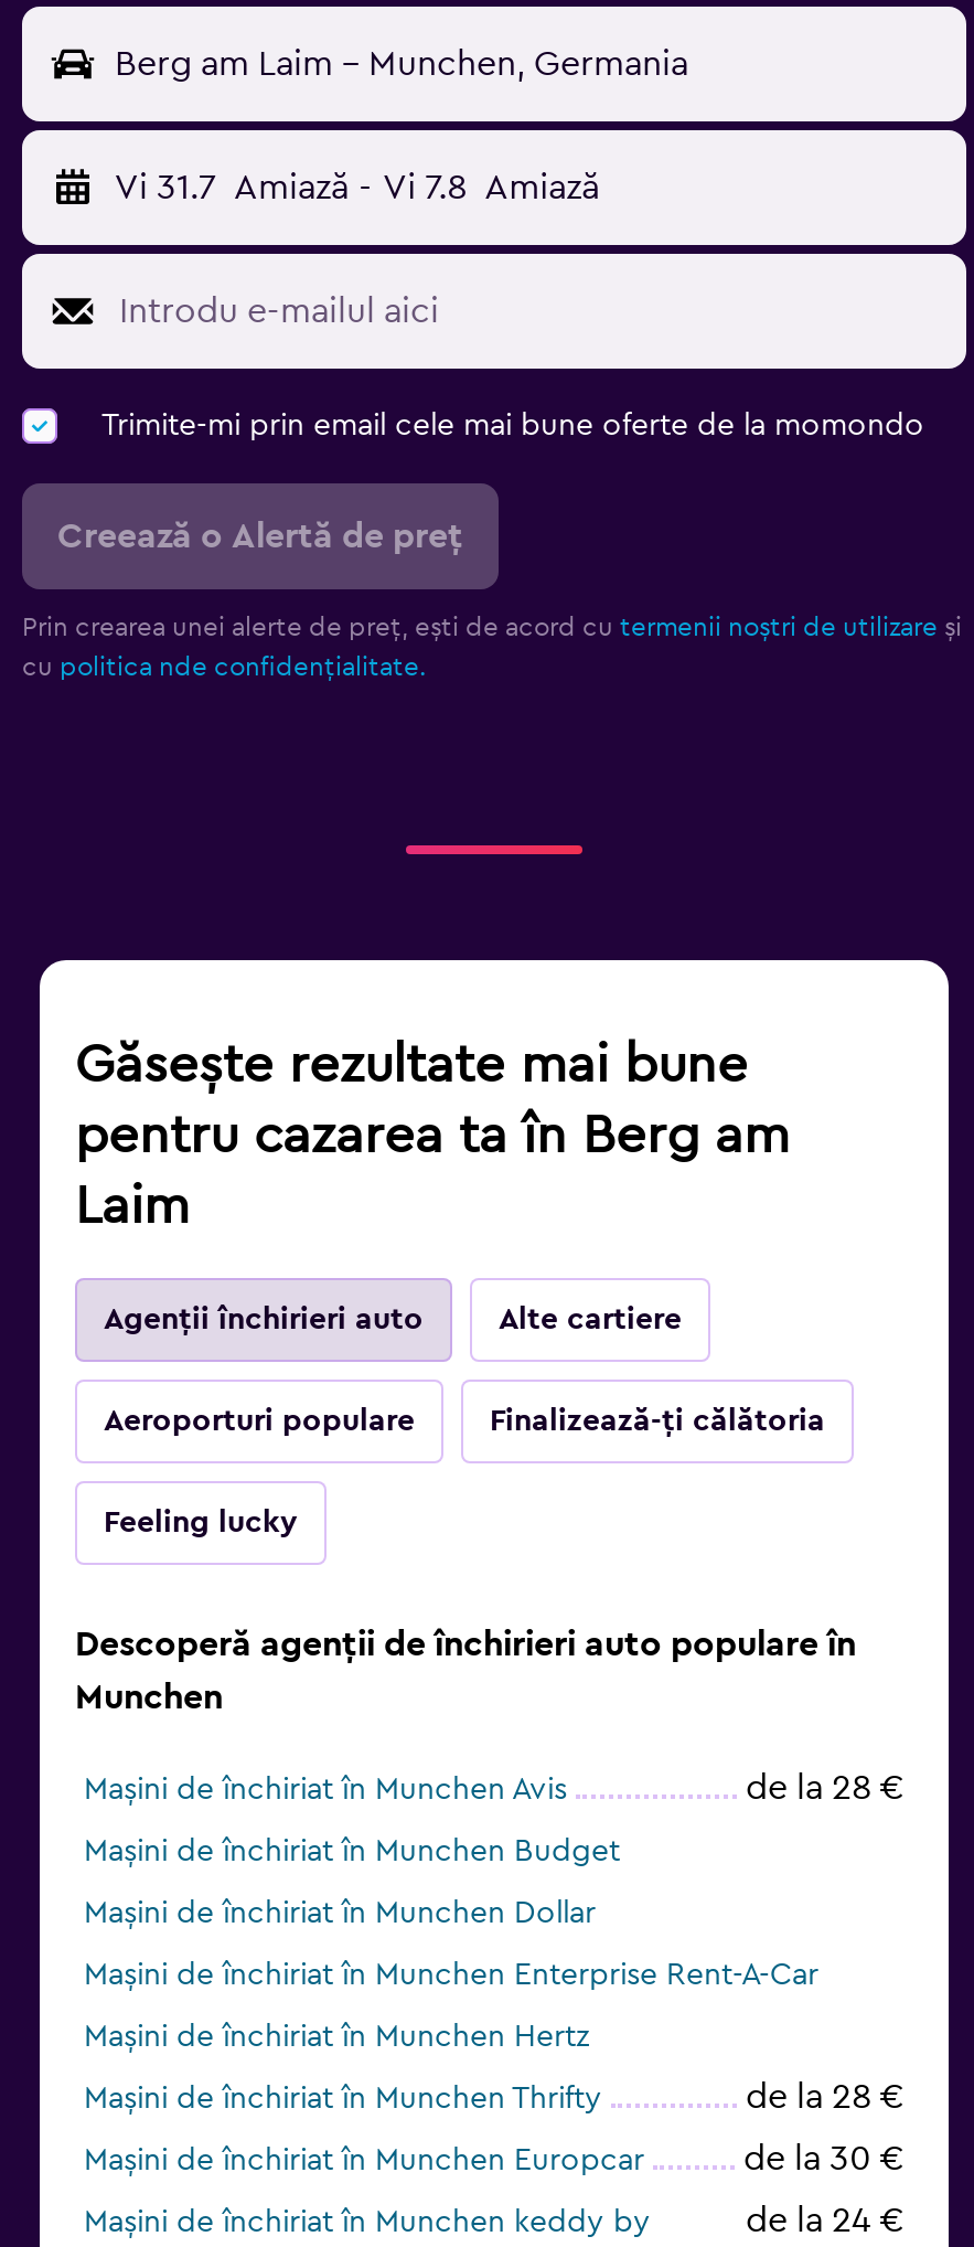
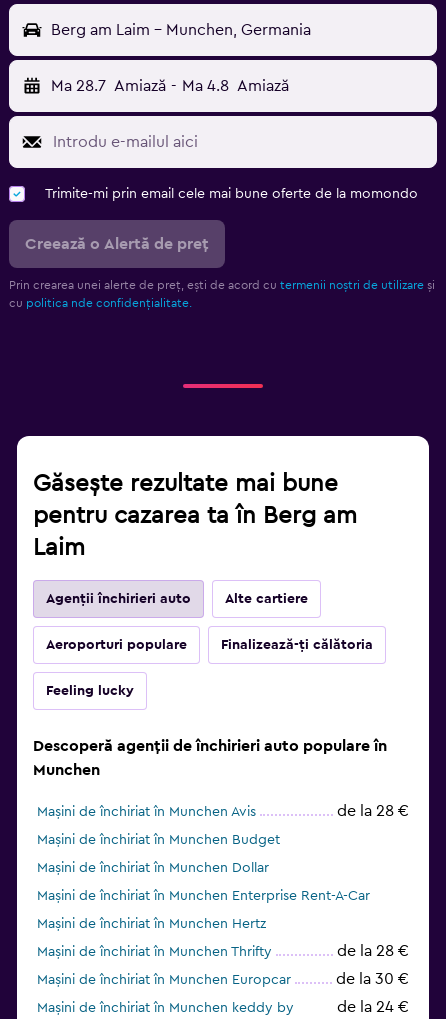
- Vi 31.7 Amiază - Vi 7.8 Amiază
+ Ma 28.7 Amiază - Ma 4.8 Amiază
